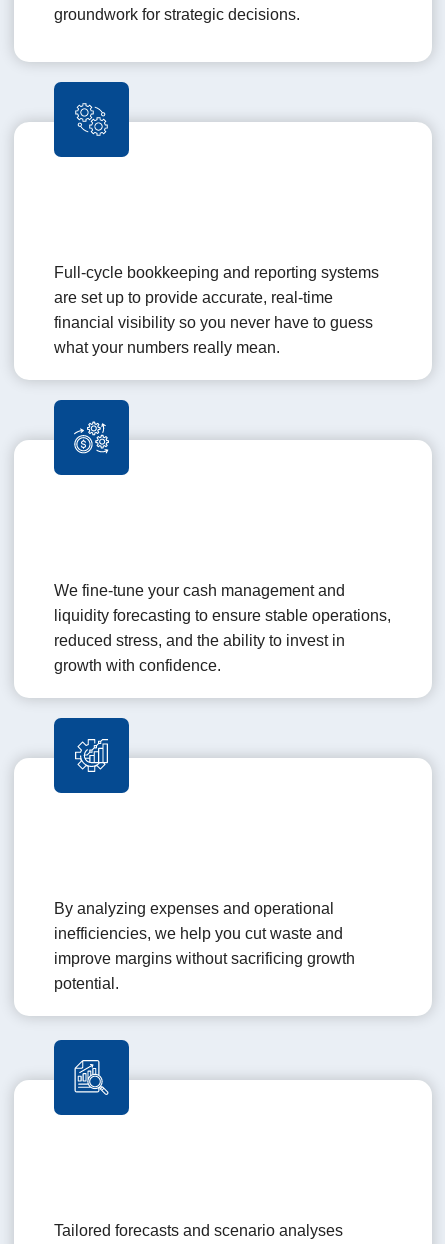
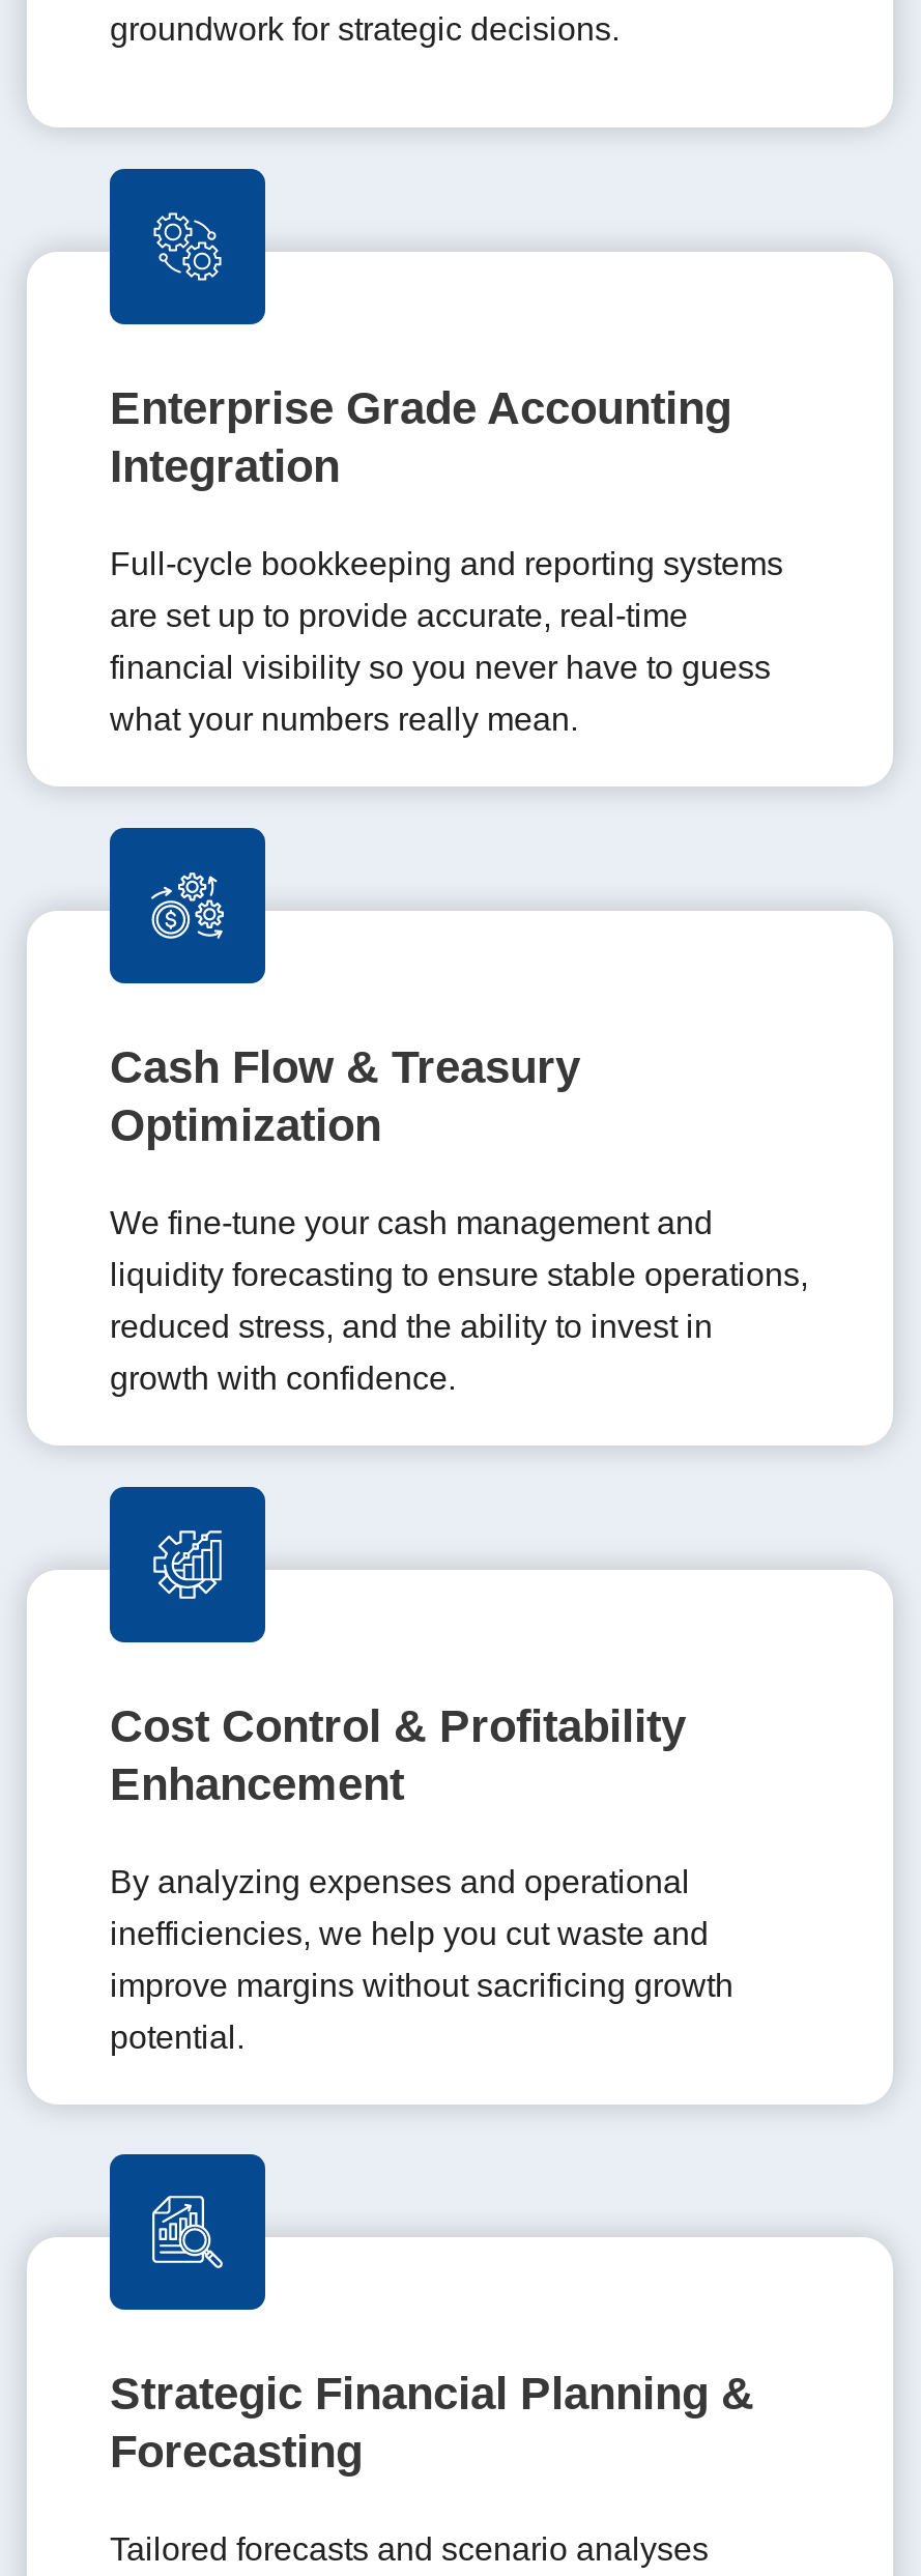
+ Enterprise Grade Accounting
+ Integration

+ Cash Flow & Treasury
+ Optimization

+ Cost Control & Profitability
+ Enhancement

+ Strategic Financial Planning &
+ Forecasting
